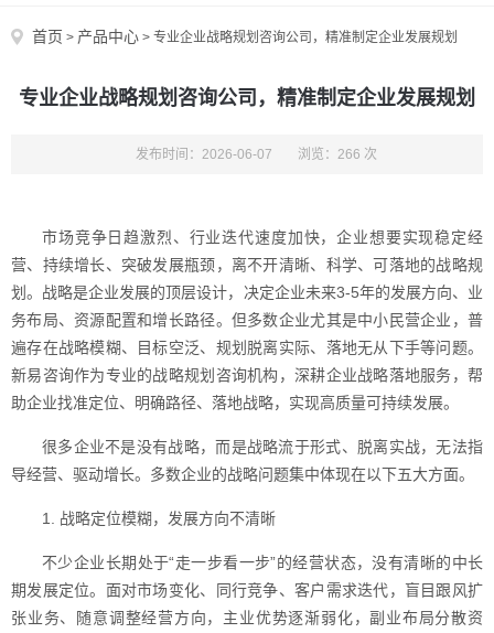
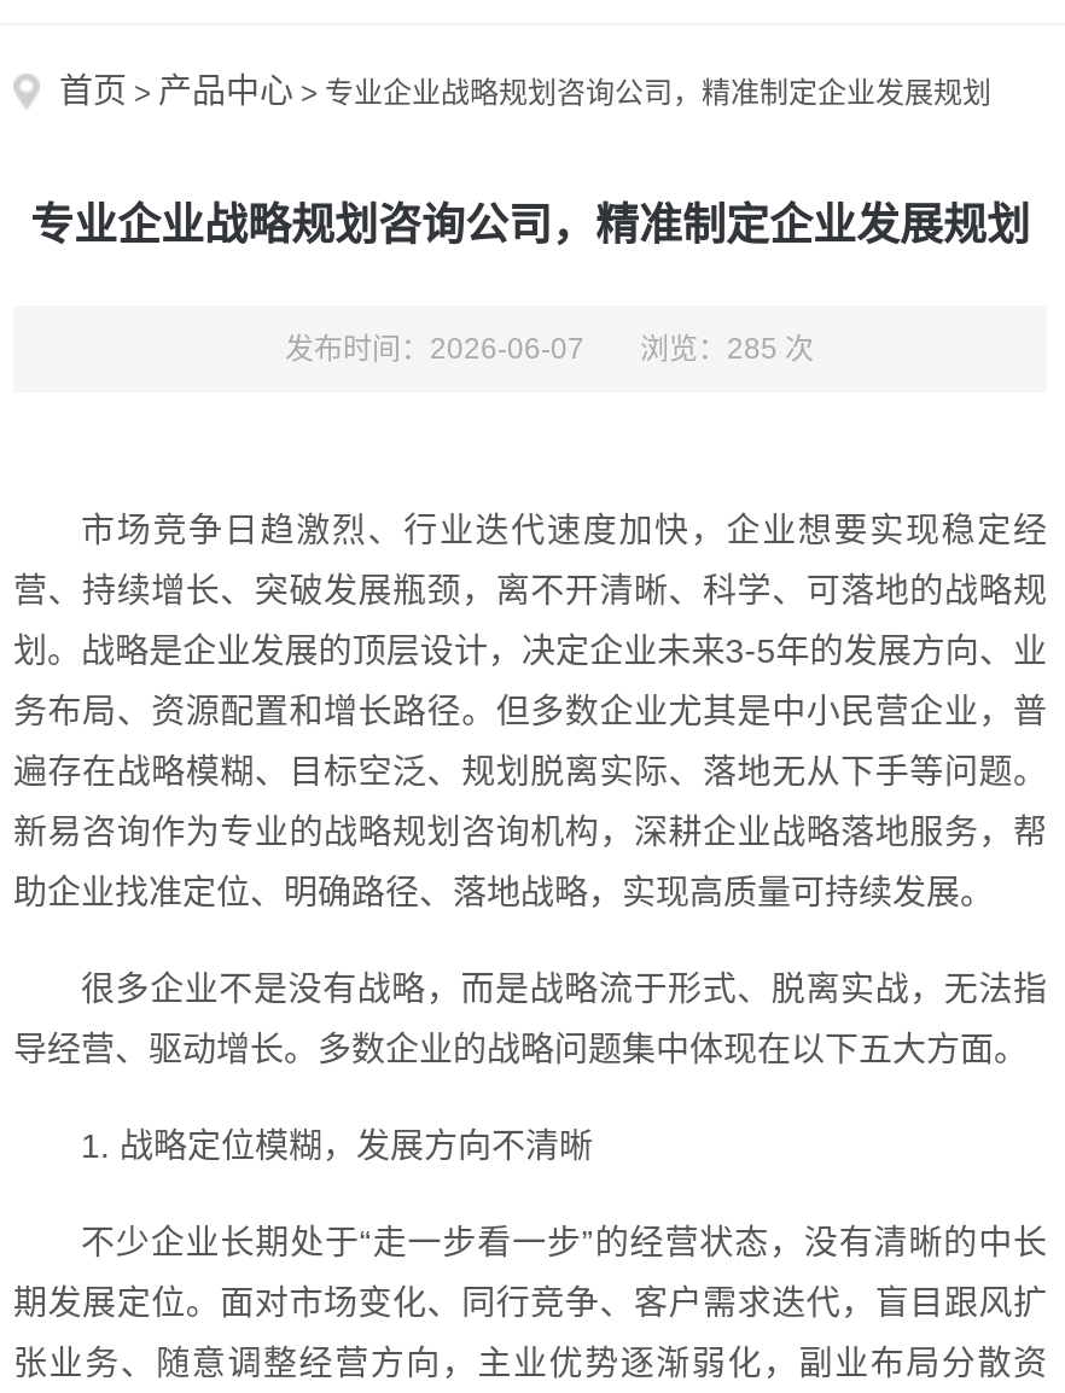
- 发布时间：2026-06-07 浏览：266 次
+ 发布时间：2026-06-07 浏览：285 次
